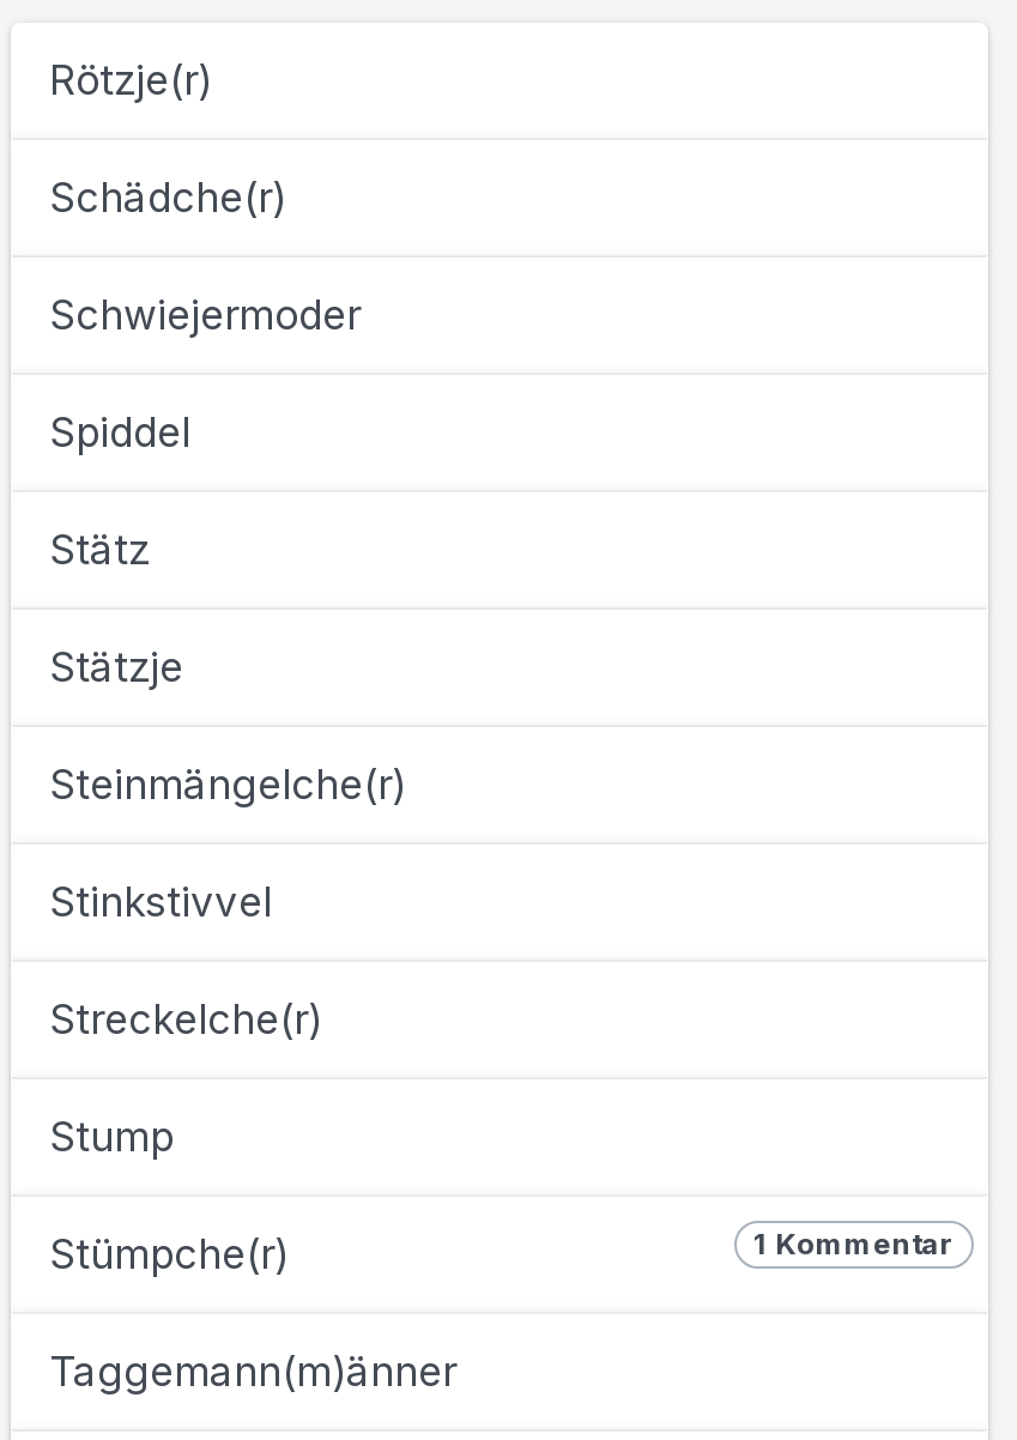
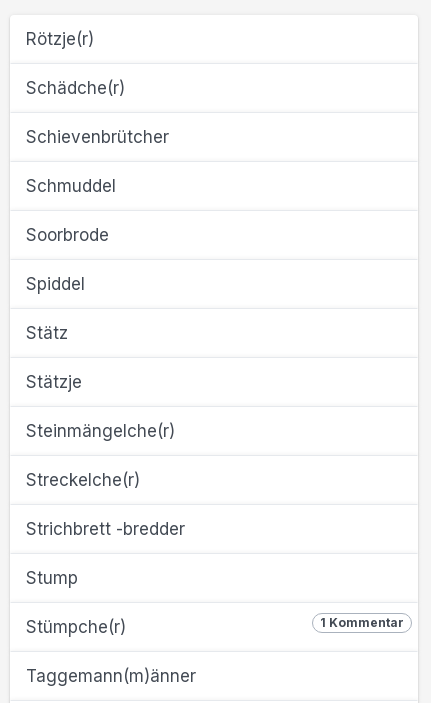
- Schwiejermoder
+ Schievenbrütcher
+ Schmuddel
+ Soorbrode

- Stinkstivvel

+ Strichbrett -bredder
